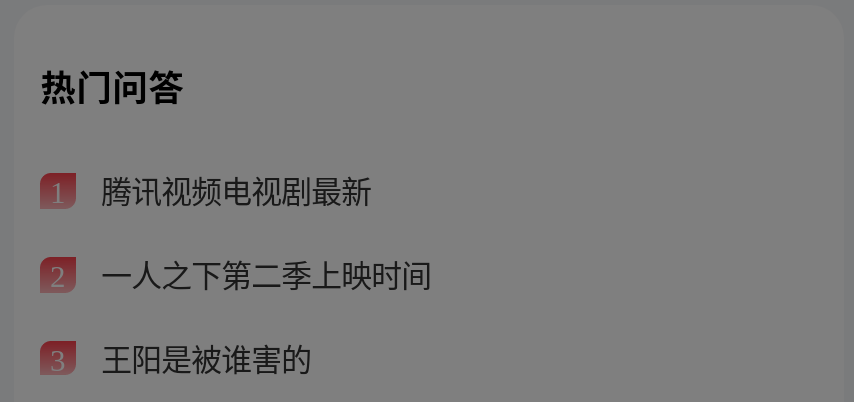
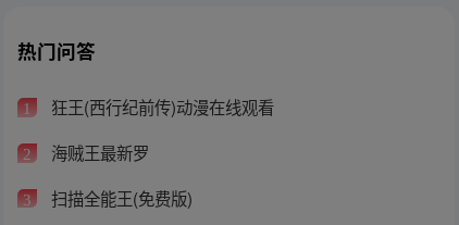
- 腾讯视频电视剧最新
+ 狂王(西行纪前传)动漫在线观看

- 一人之下第二季上映时间
+ 海贼王最新罗

- 王阳是被谁害的
+ 扫描全能王(免费版)
